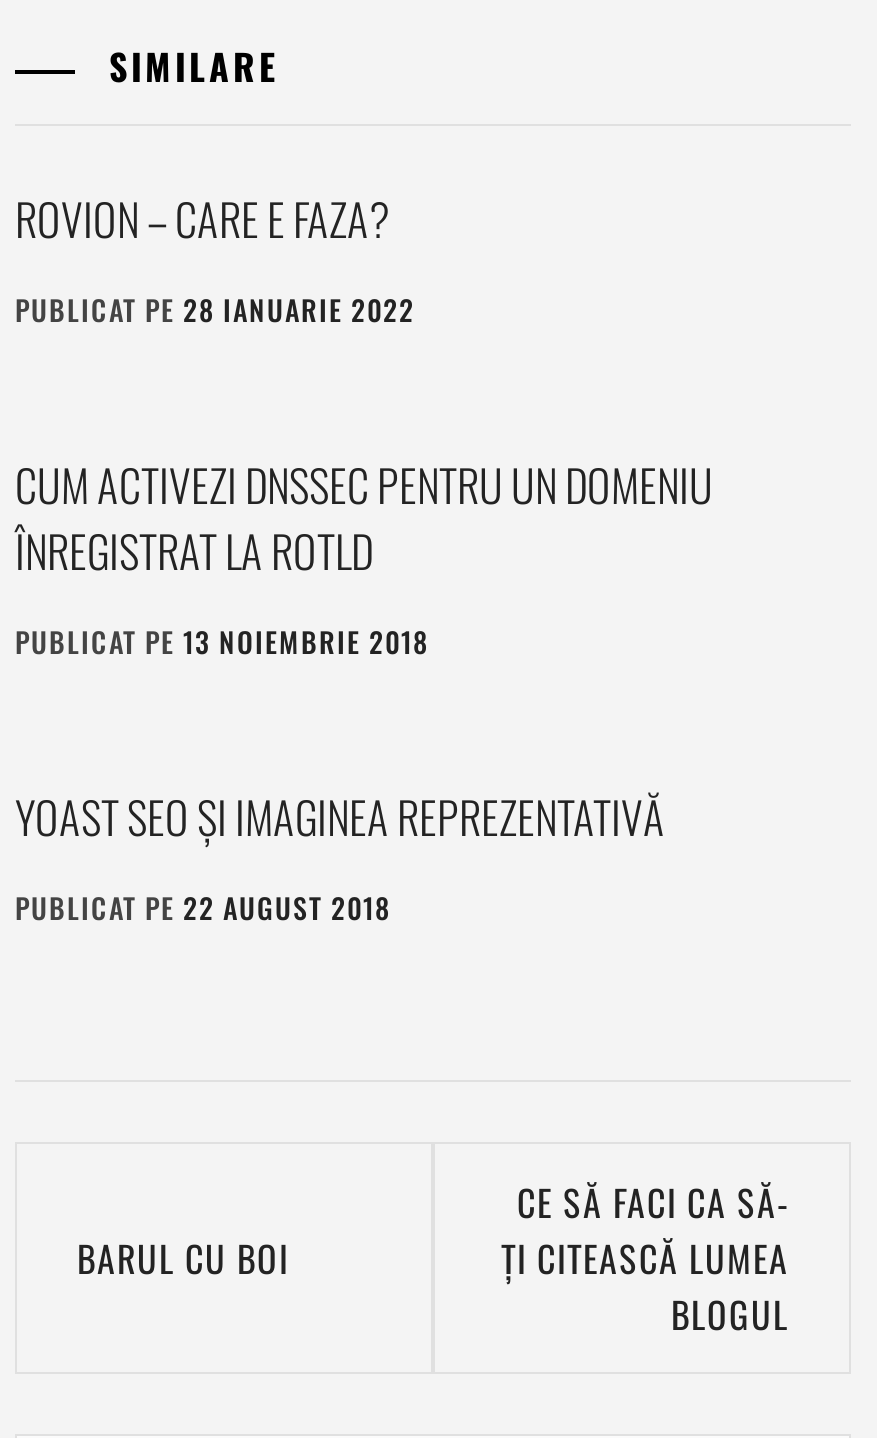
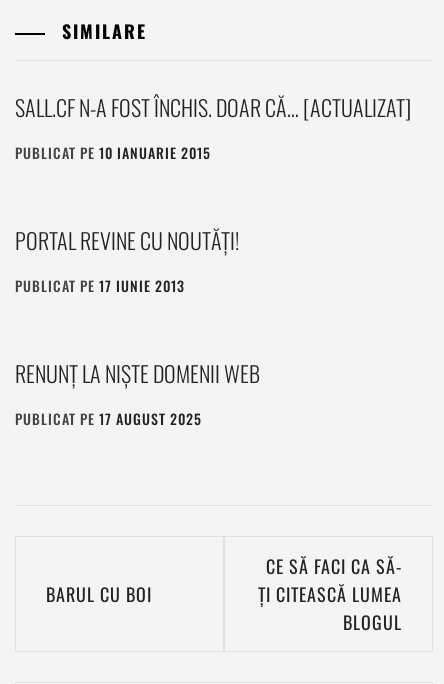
- ROVION – CARE E FAZA?
+ SALL.CF N-A FOST ÎNCHIS. DOAR CĂ… [ACTUALIZAT]

- PUBLICAT PE 28 IANUARIE 2022
+ PUBLICAT PE 10 IANUARIE 2015

- CUM ACTIVEZI DNSSEC PENTRU UN DOMENIU
- ÎNREGISTRAT LA ROTLD
+ PORTAL REVINE CU NOUTĂŢI!

- PUBLICAT PE 13 NOIEMBRIE 2018
+ PUBLICAT PE 17 IUNIE 2013

- YOAST SEO ȘI IMAGINEA REPREZENTATIVĂ
+ RENUNȚ LA NIȘTE DOMENII WEB

- PUBLICAT PE 22 AUGUST 2018
+ PUBLICAT PE 17 AUGUST 2025
